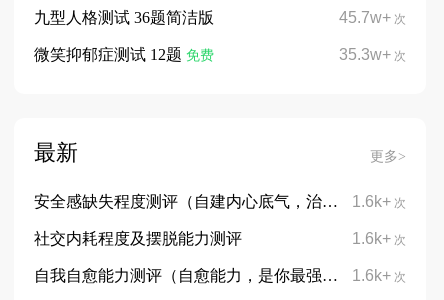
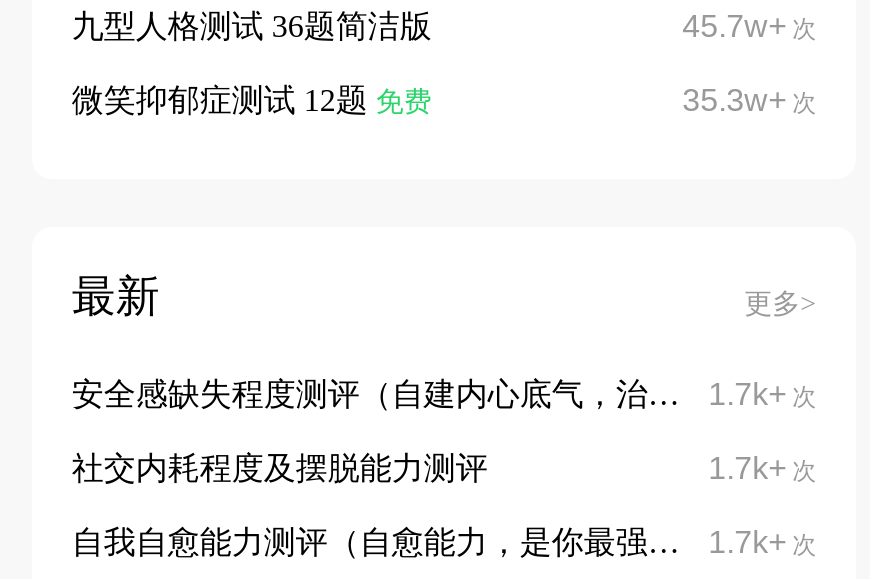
- 1.6k+ 次
+ 1.7k+ 次

- 1.6k+ 次
+ 1.7k+ 次

- 1.6k+ 次
+ 1.7k+ 次
